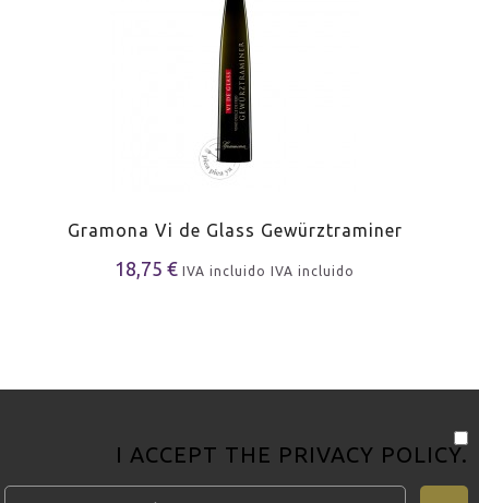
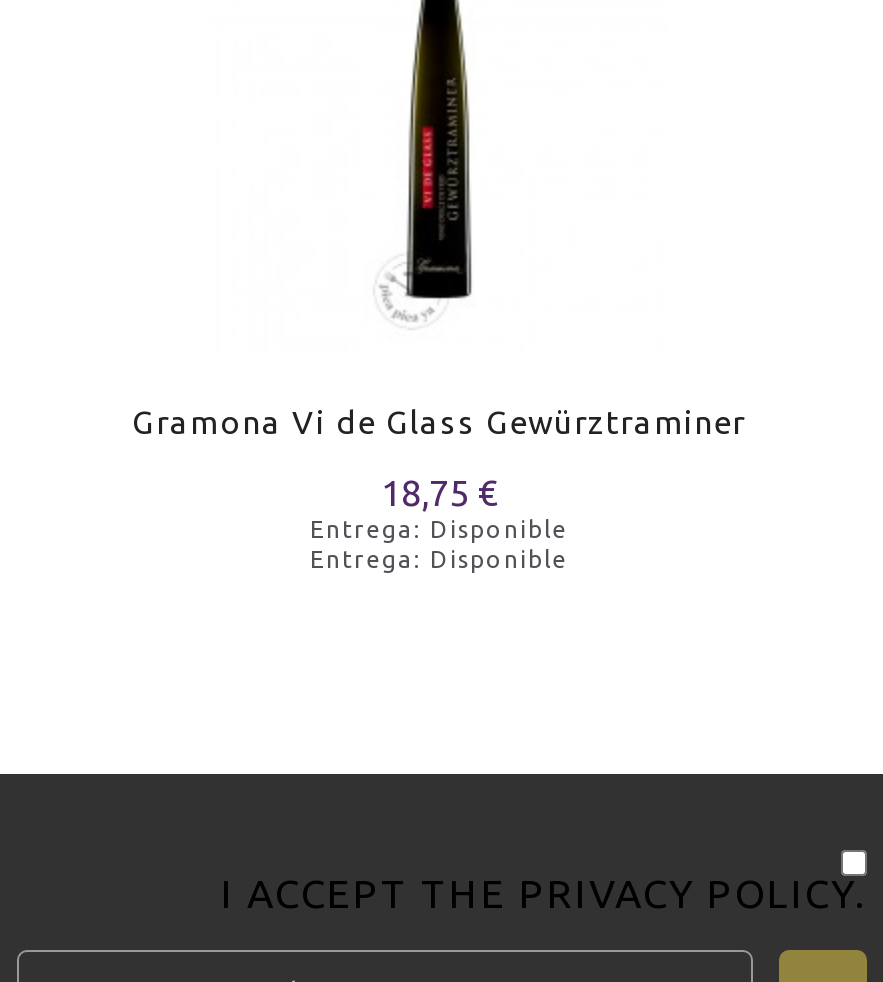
- 18,75 € IVA incluido IVA incluido
+ 18,75 €
+ Entrega: Disponible
+ Entrega: Disponible
